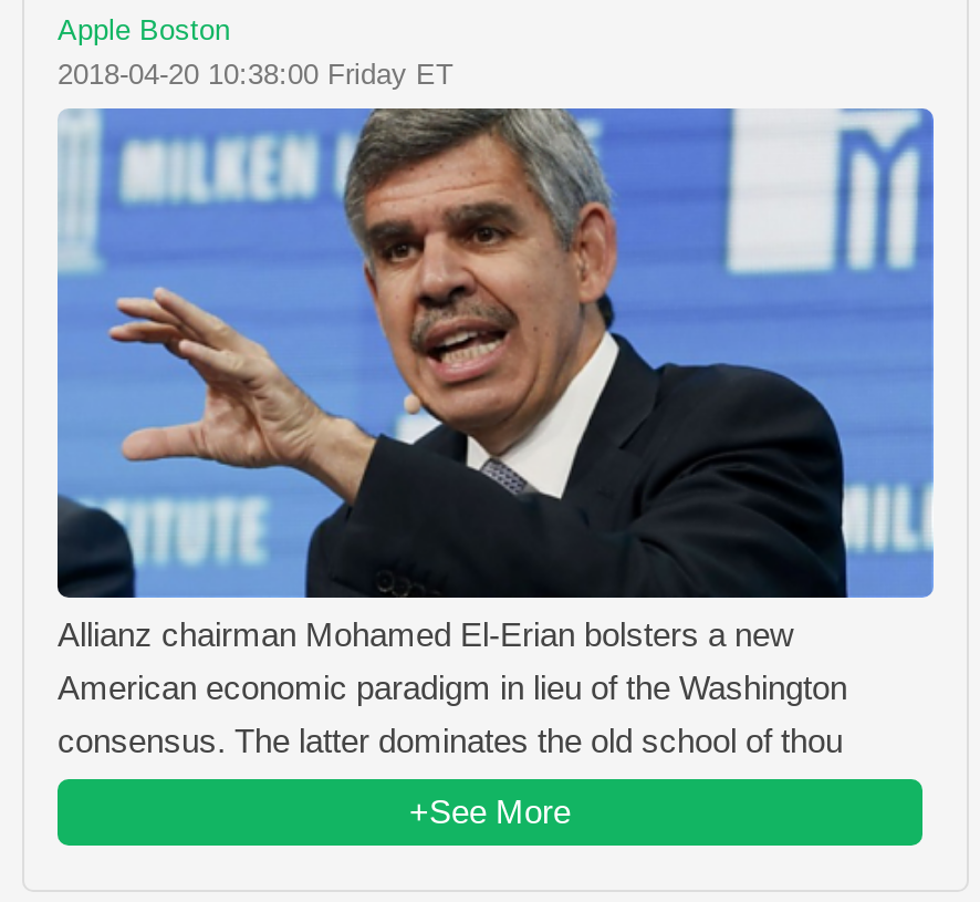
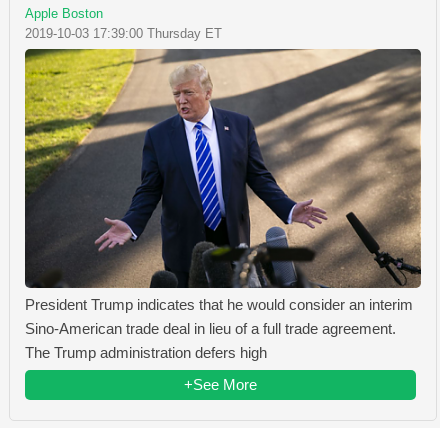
- 2018-04-20 10:38:00 Friday ET
+ 2019-10-03 17:39:00 Thursday ET

- [image]
- Allianz chairman Mohamed El-Erian bolsters a new
- American economic paradigm in lieu of the Washington
- consensus. The latter dominates the old school of thou
+ [image]
+ President Trump indicates that he would consider an interim
+ Sino-American trade deal in lieu of a full trade agreement.
+ The Trump administration defers high
